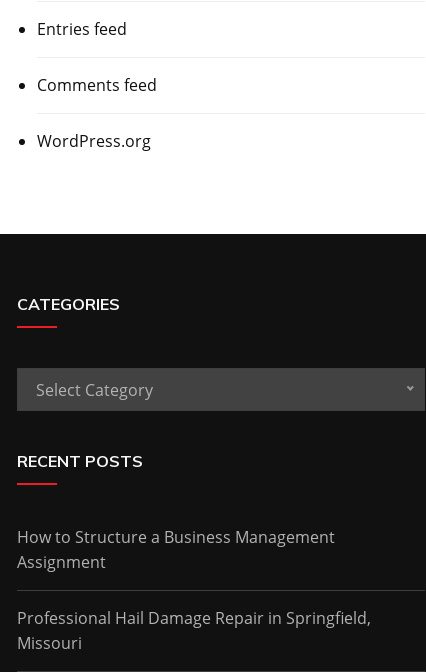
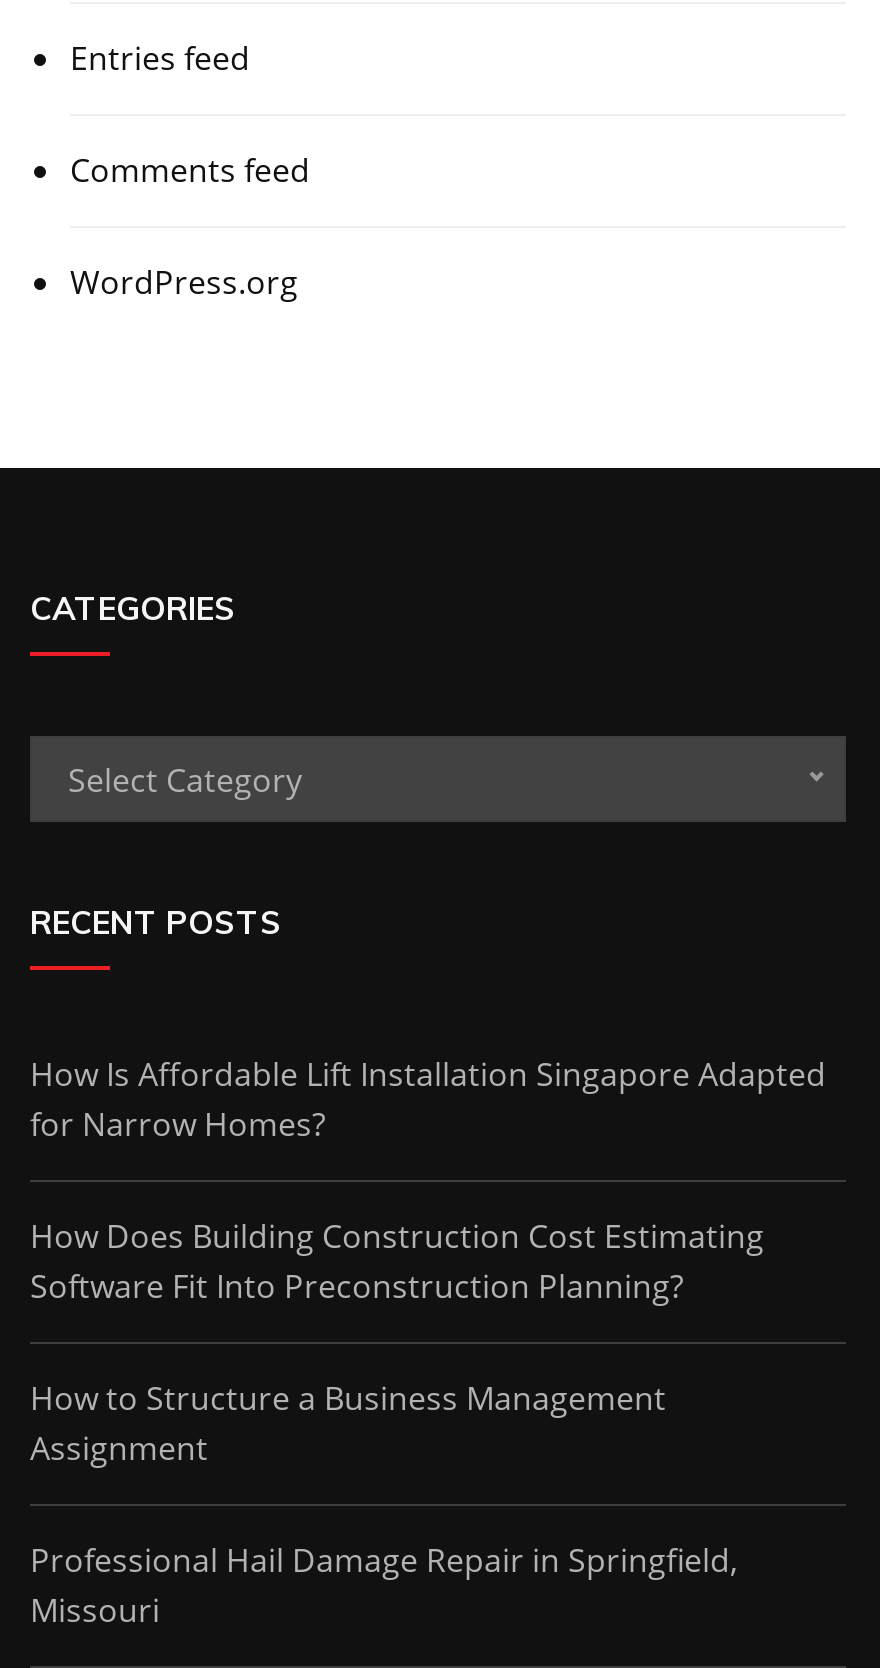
+ How Is Affordable Lift Installation Singapore Adapted
+ for Narrow Homes?
+ How Does Building Construction Cost Estimating
+ Software Fit Into Preconstruction Planning?
